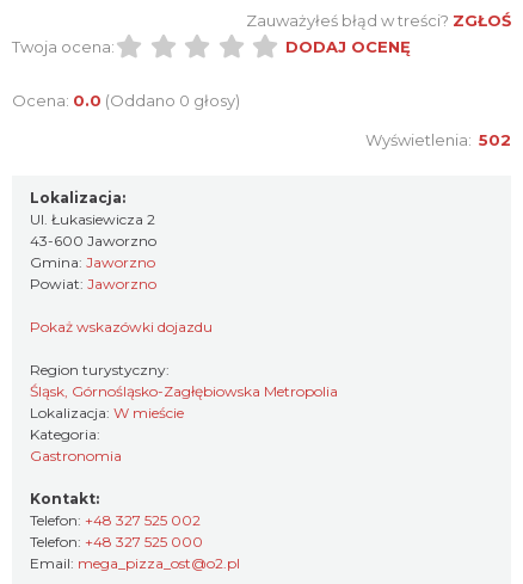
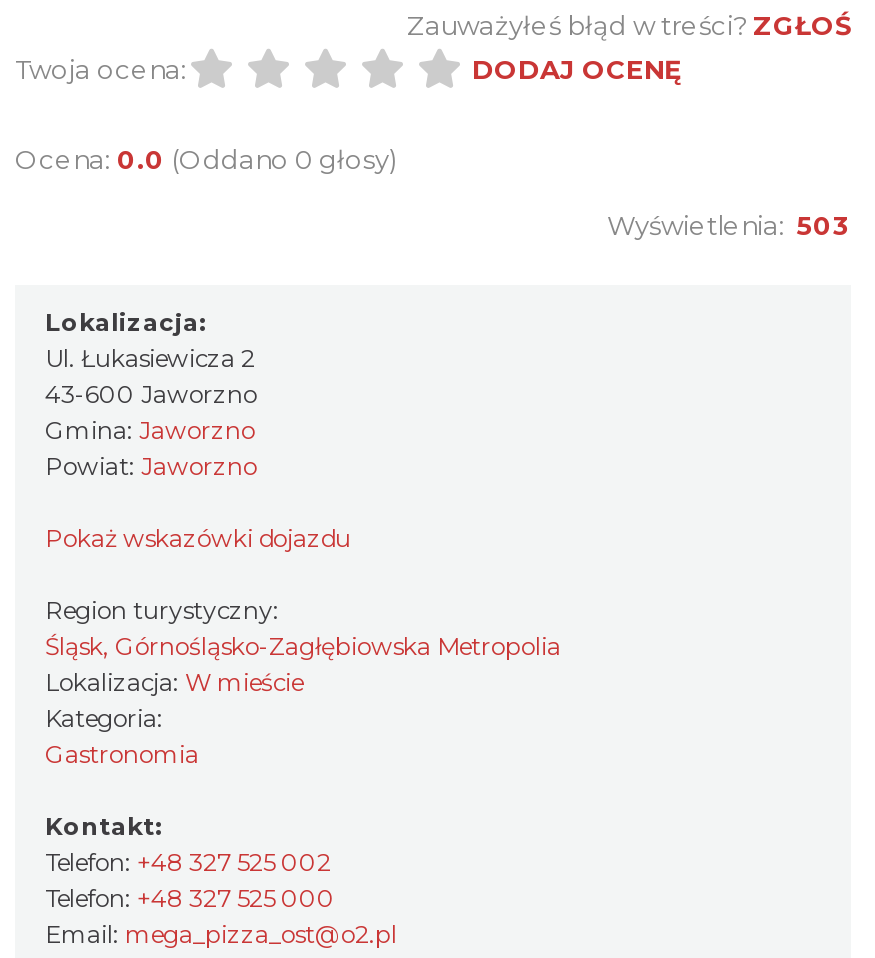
- Wyświetlenia: 502
+ Wyświetlenia: 503
